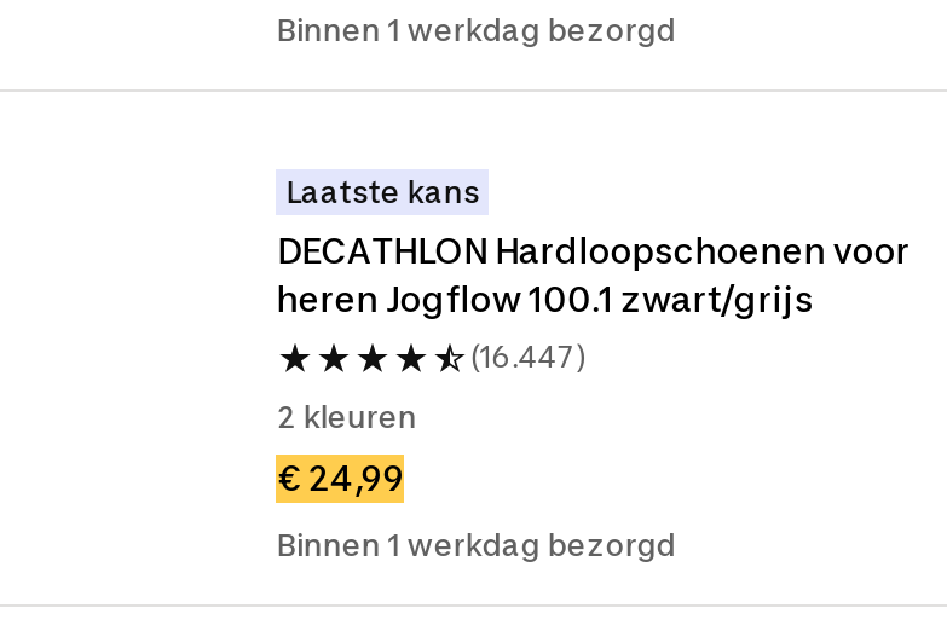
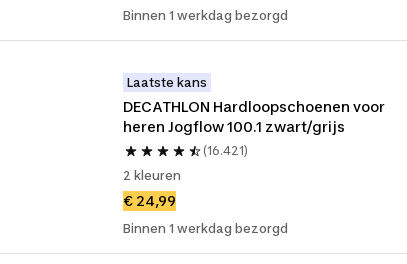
- (16.447)
+ (16.421)
